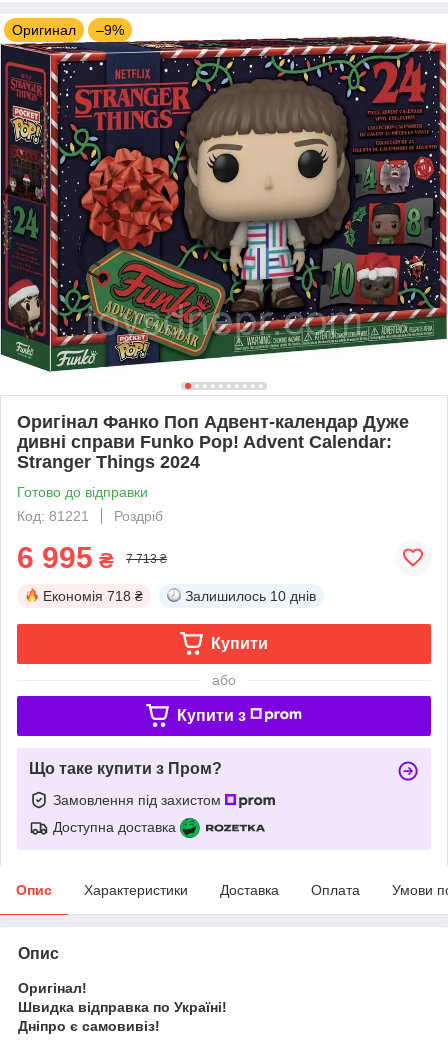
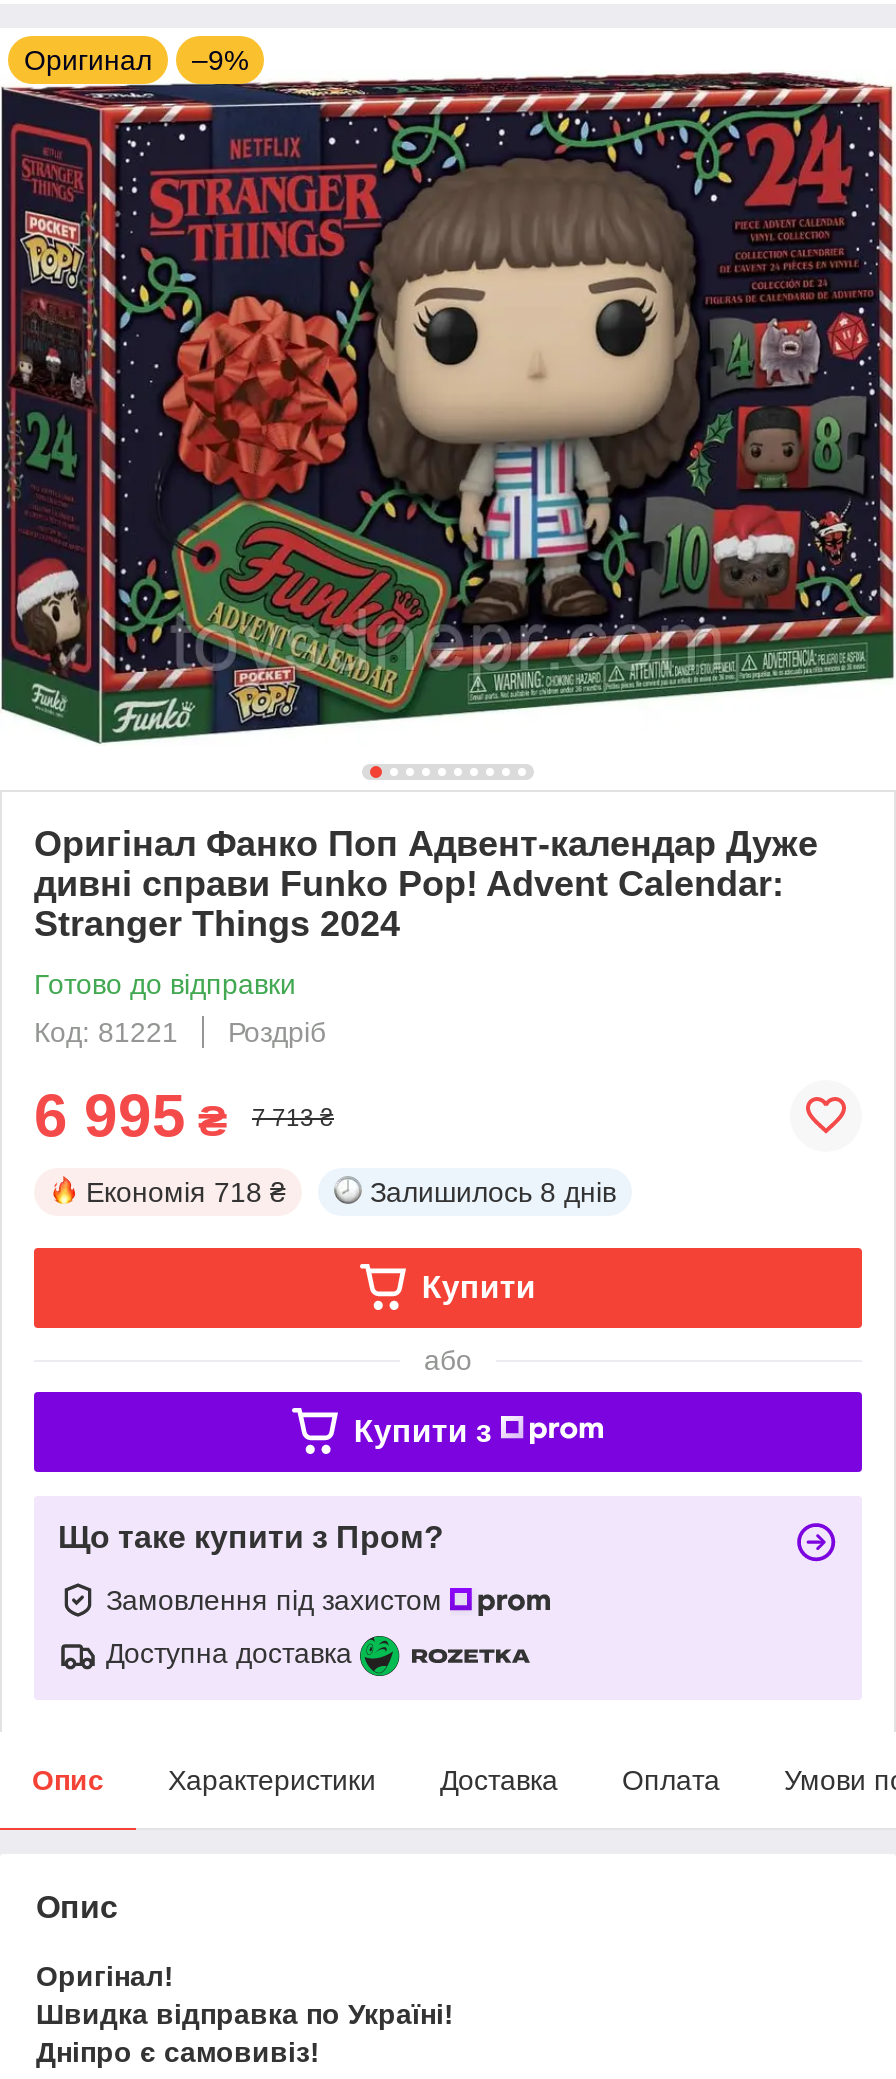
- Залишилось 10 днів
+ Залишилось 8 днів
